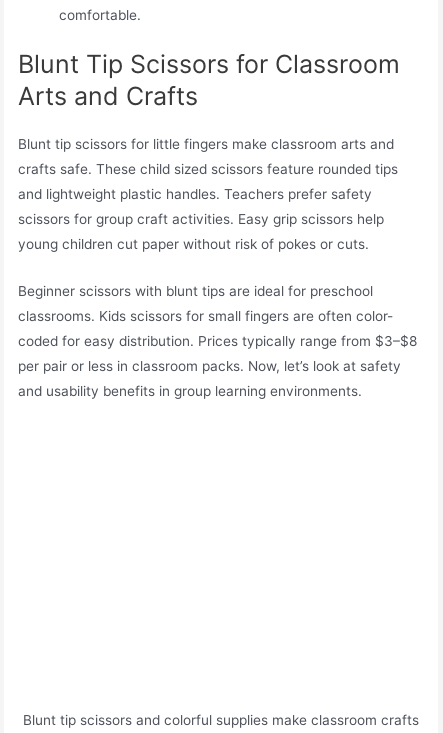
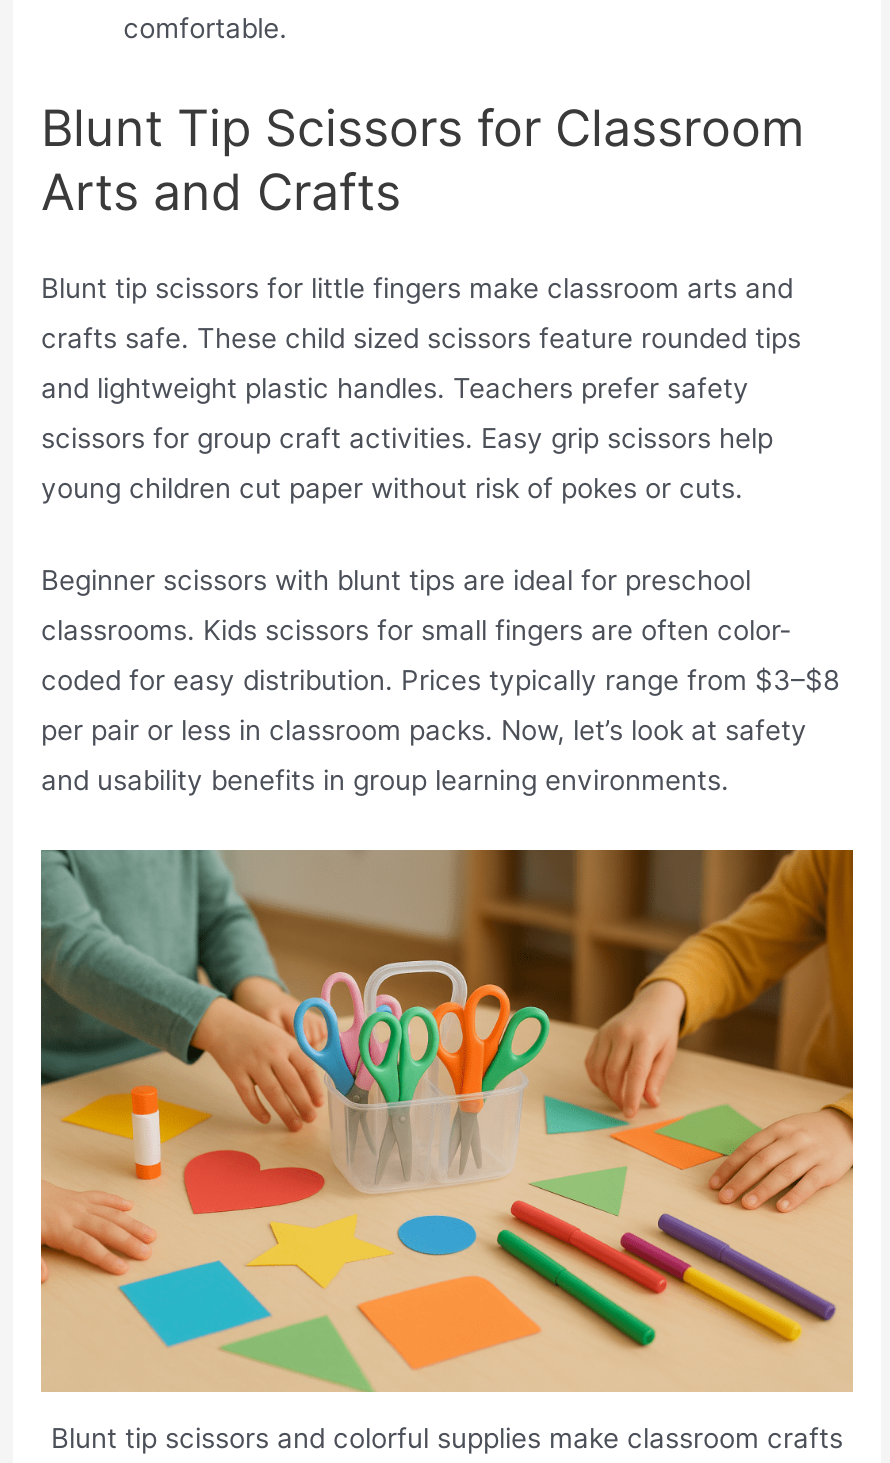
+ [image]
